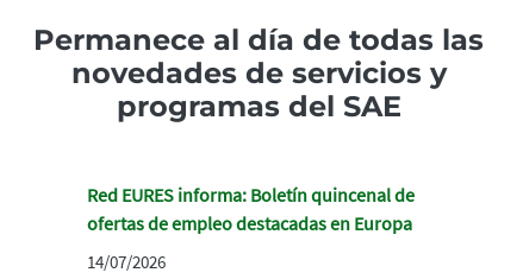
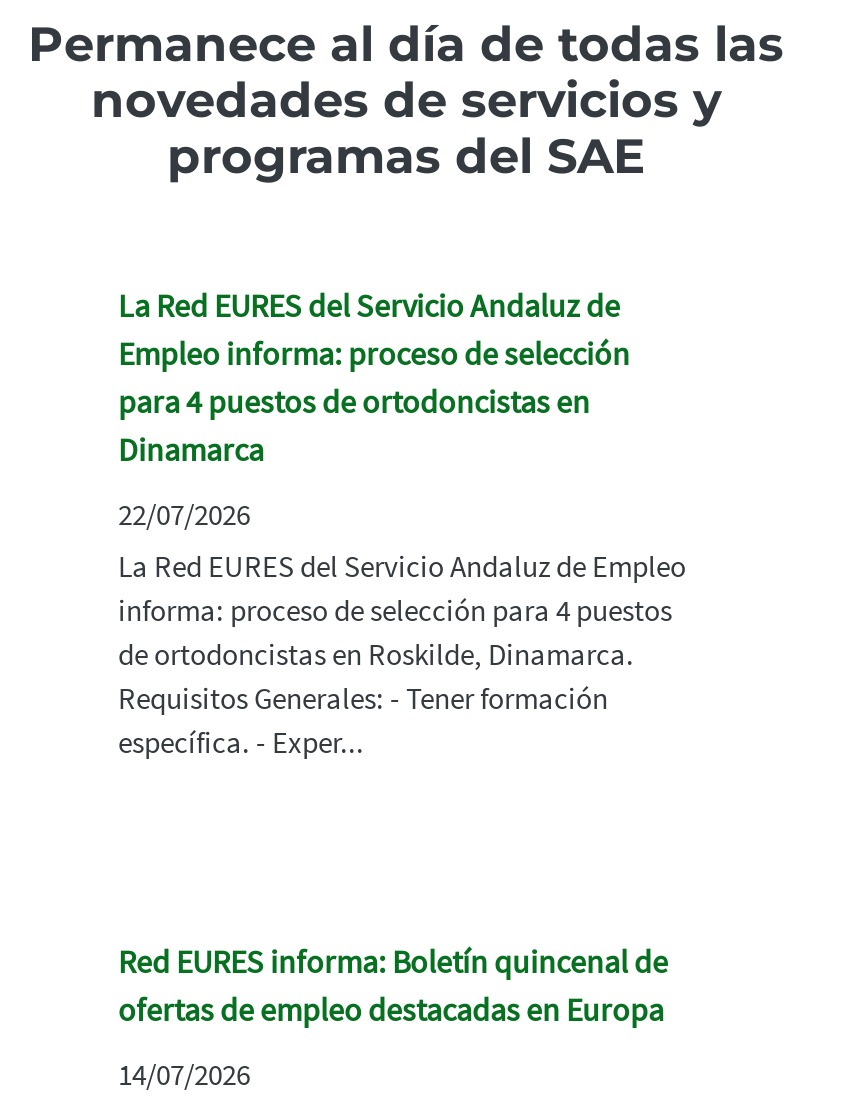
+ La Red EURES del Servicio Andaluz de
+ Empleo informa: proceso de selección
+ para 4 puestos de ortodoncistas en
+ Dinamarca
+ 22/07/2026
+ La Red EURES del Servicio Andaluz de Empleo
+ informa: proceso de selección para 4 puestos
+ de ortodoncistas en Roskilde, Dinamarca.
+ Requisitos Generales: - Tener formación
+ específica. - Exper...
